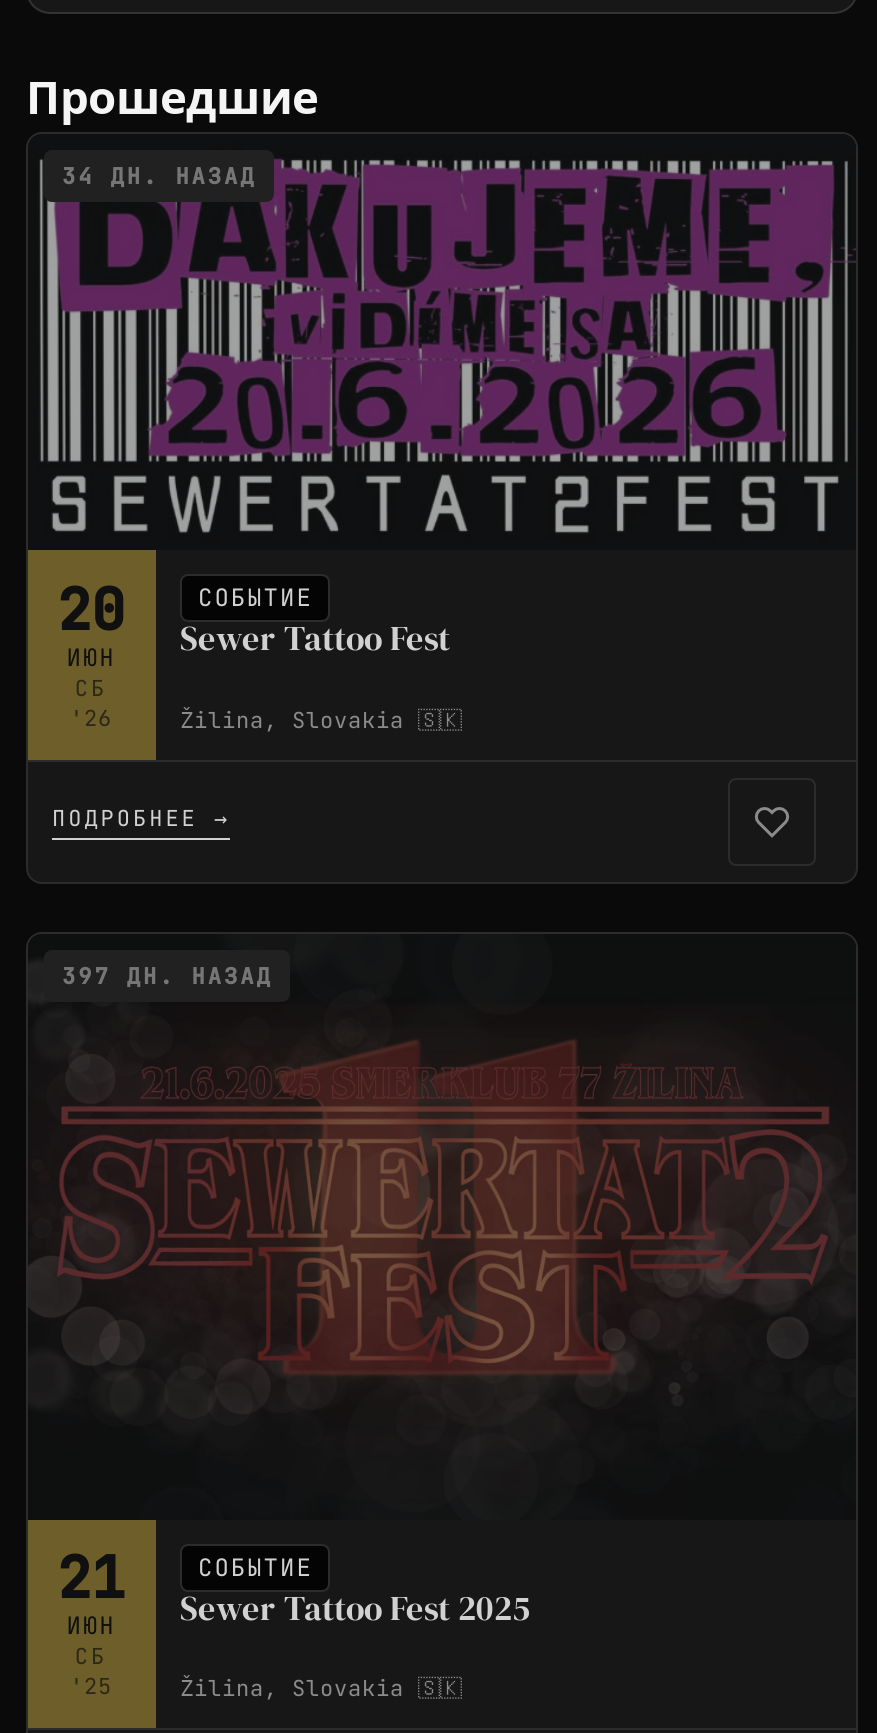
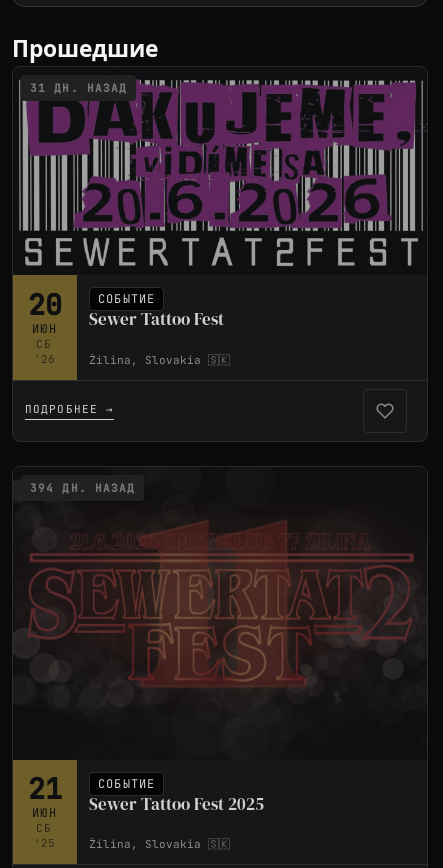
- 34 ДН. НАЗАД
+ 31 ДН. НАЗАД

- 397 ДН. НАЗАД
+ 394 ДН. НАЗАД
